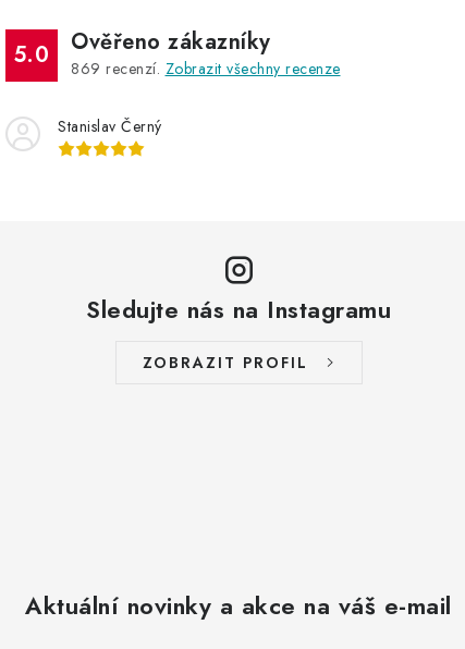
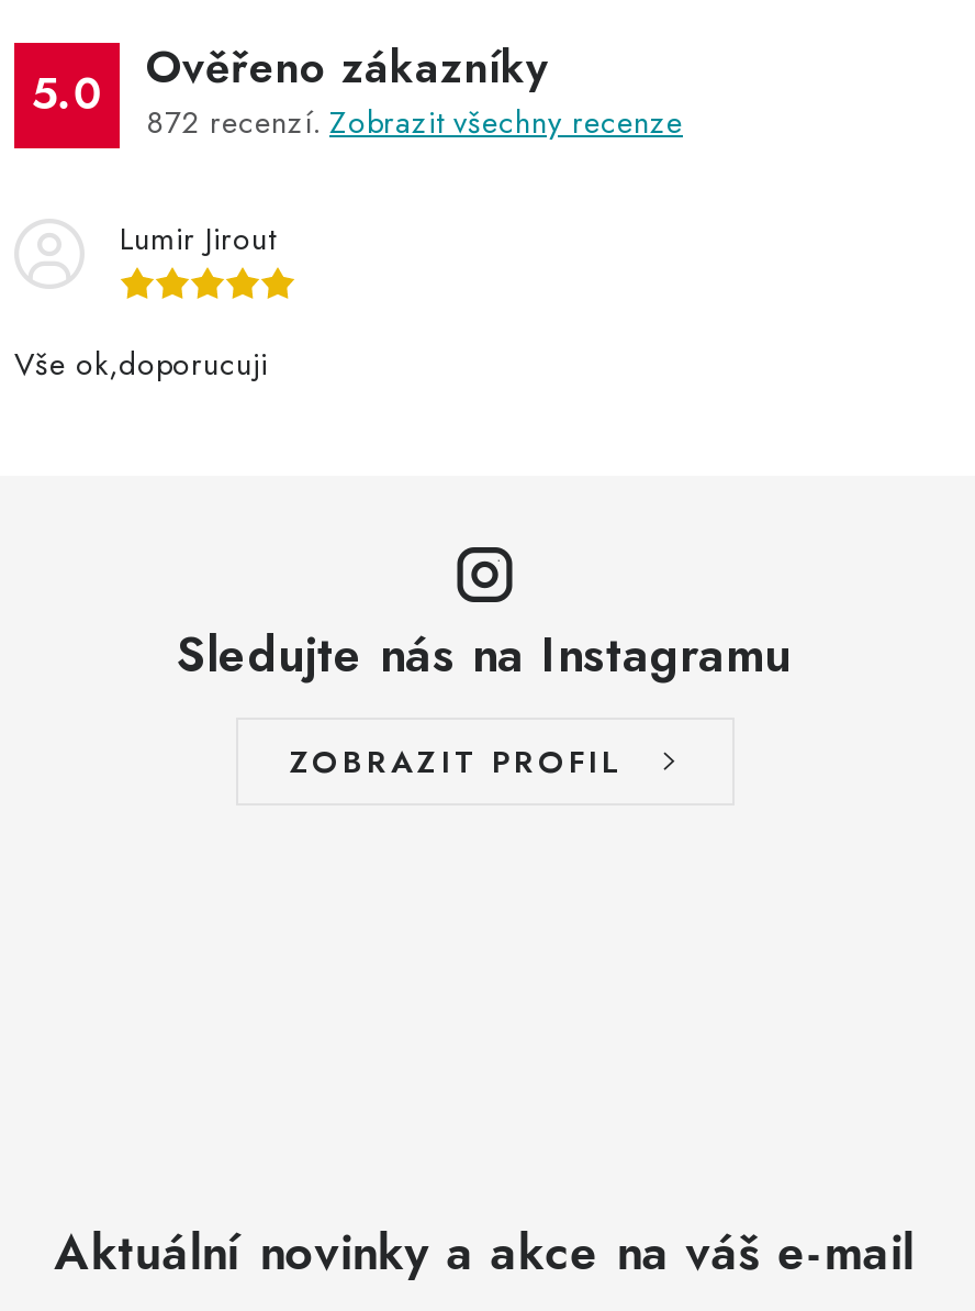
- 869 recenzí. Zobrazit všechny recenze
- Stanislav Černý
+ 872 recenzí. Zobrazit všechny recenze
+ Lumir Jirout
+ Vše ok,doporucuji
